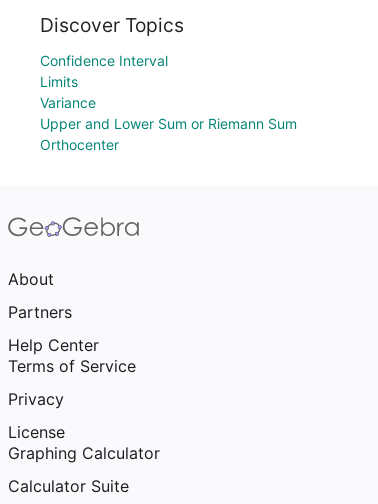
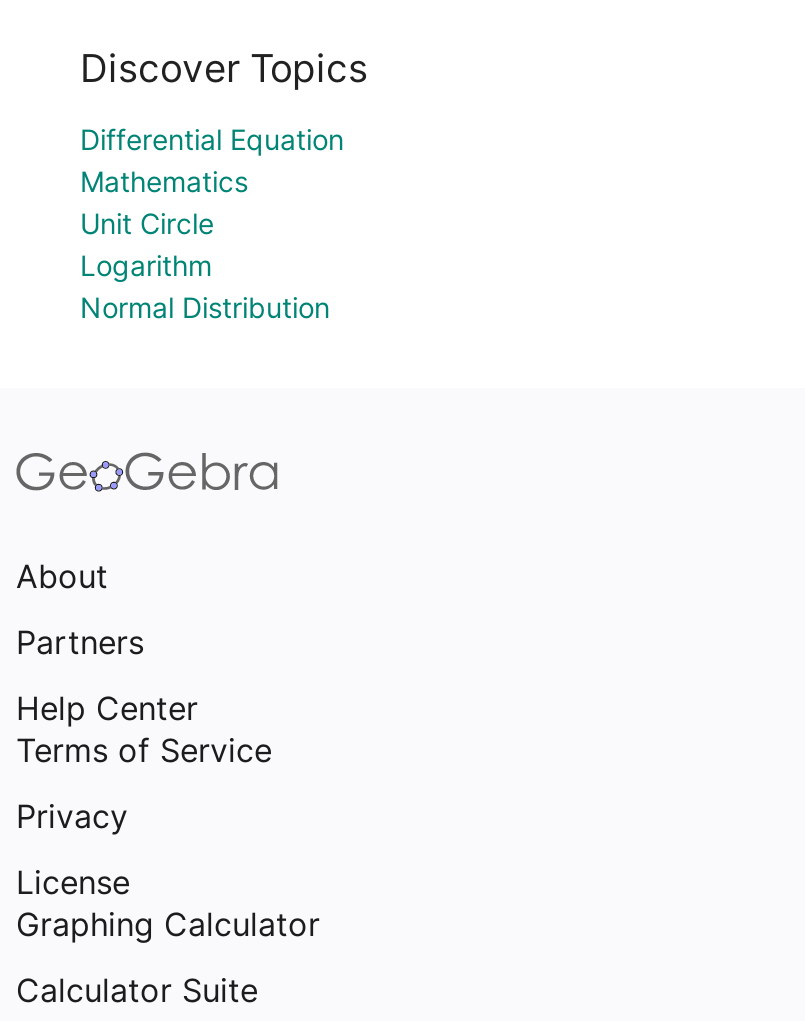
- Confidence Interval
- Limits
- Variance
- Upper and Lower Sum or Riemann Sum
- Orthocenter
+ Differential Equation
+ Mathematics
+ Unit Circle
+ Logarithm
+ Normal Distribution
